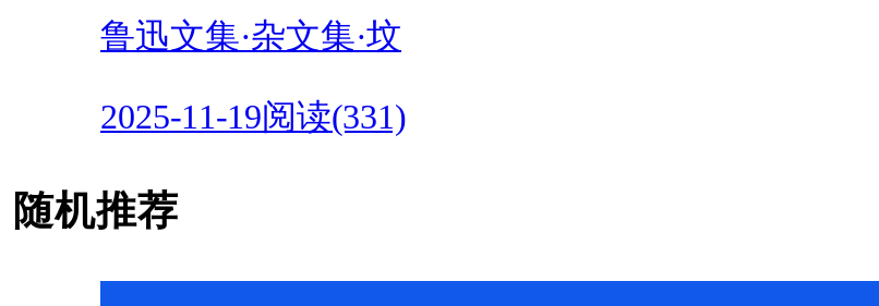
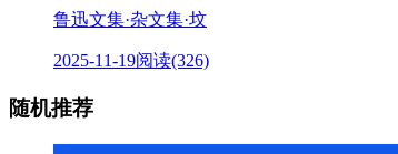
- 2025-11-19阅读(331)
+ 2025-11-19阅读(326)
